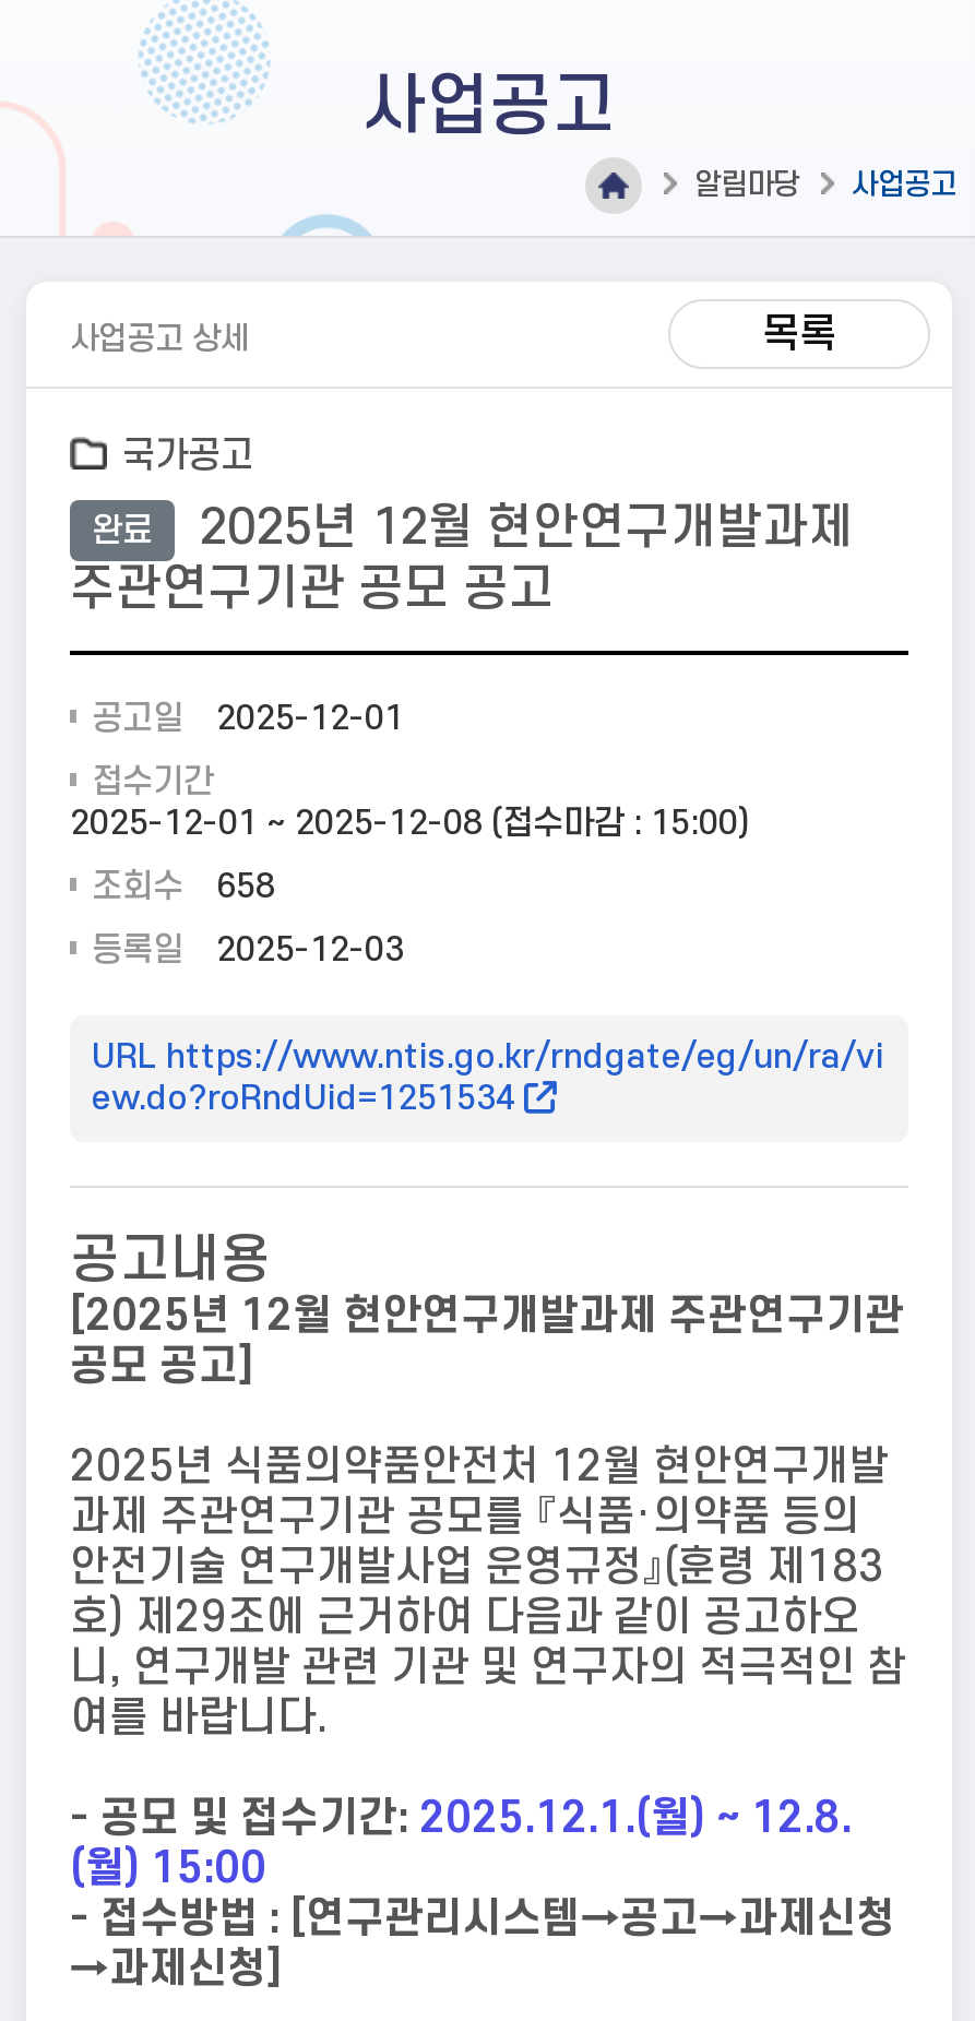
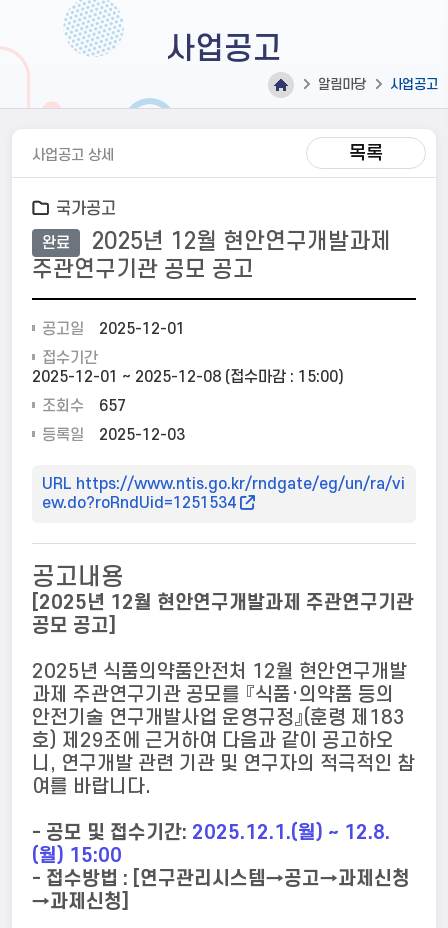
- 조회수 658
+ 조회수 657
